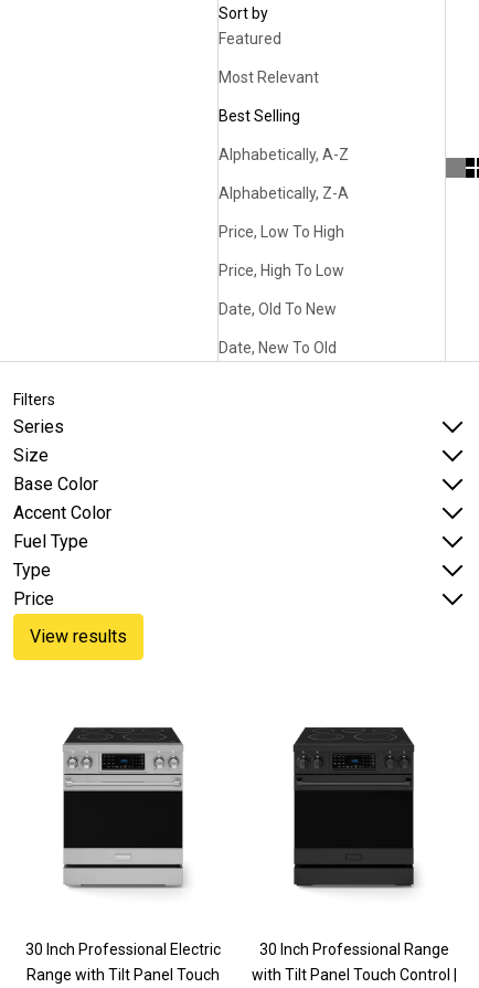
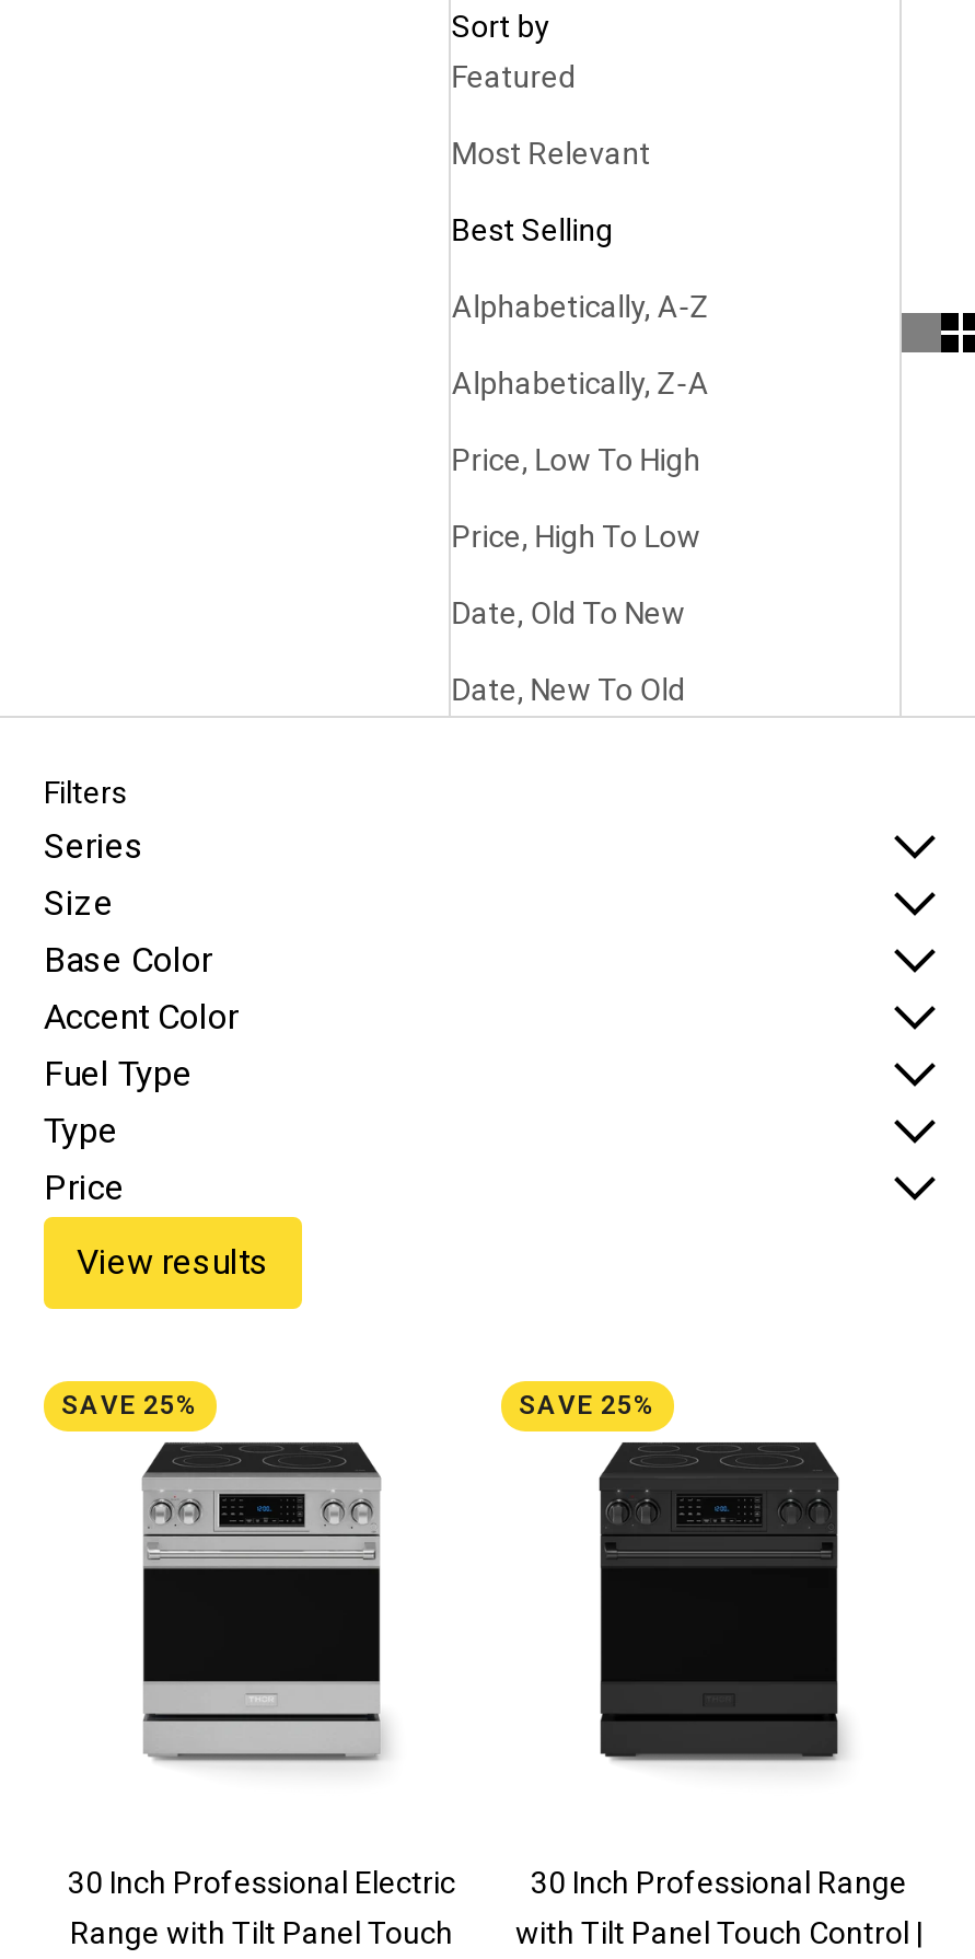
+ SAVE 25%

+ SAVE 25%
